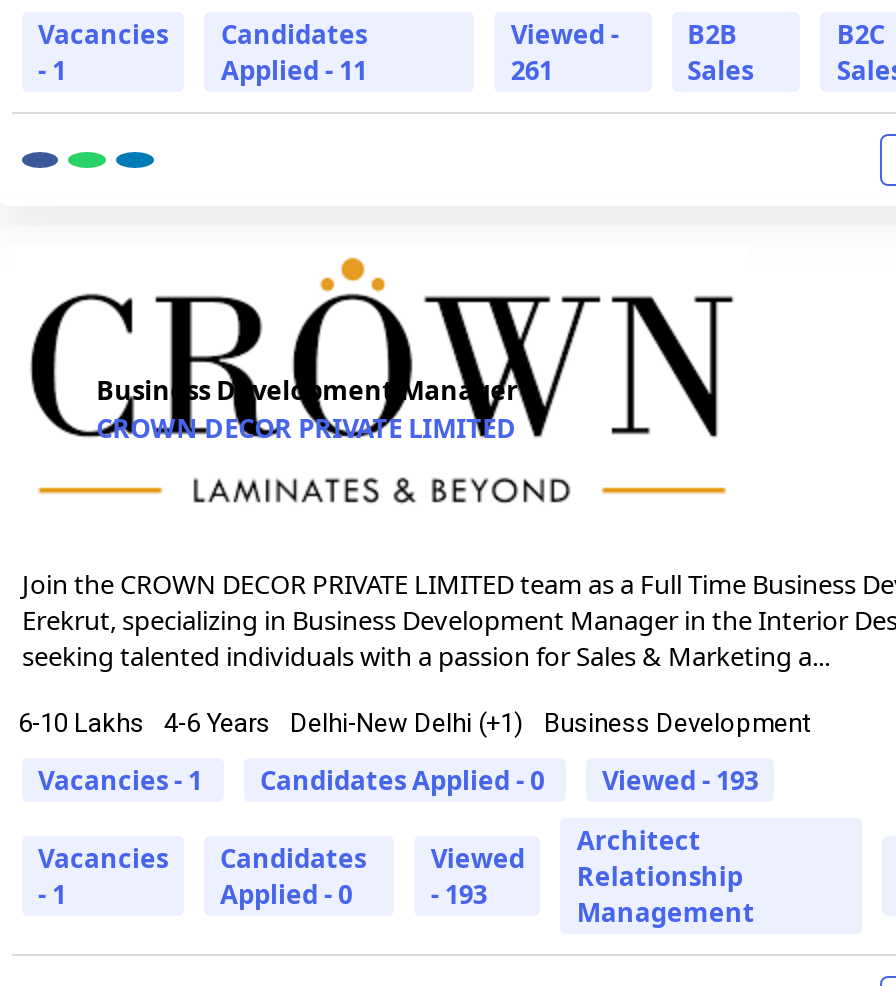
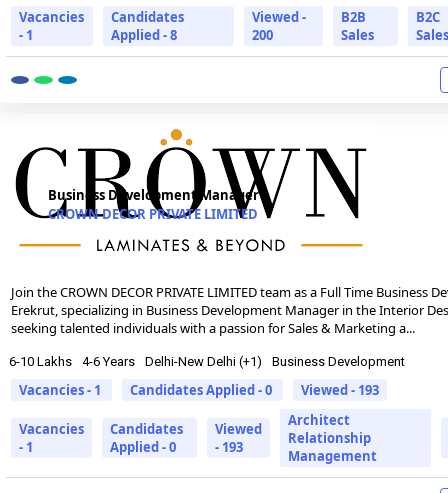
- Applied - 11
+ Applied - 8

- 261
+ 200
